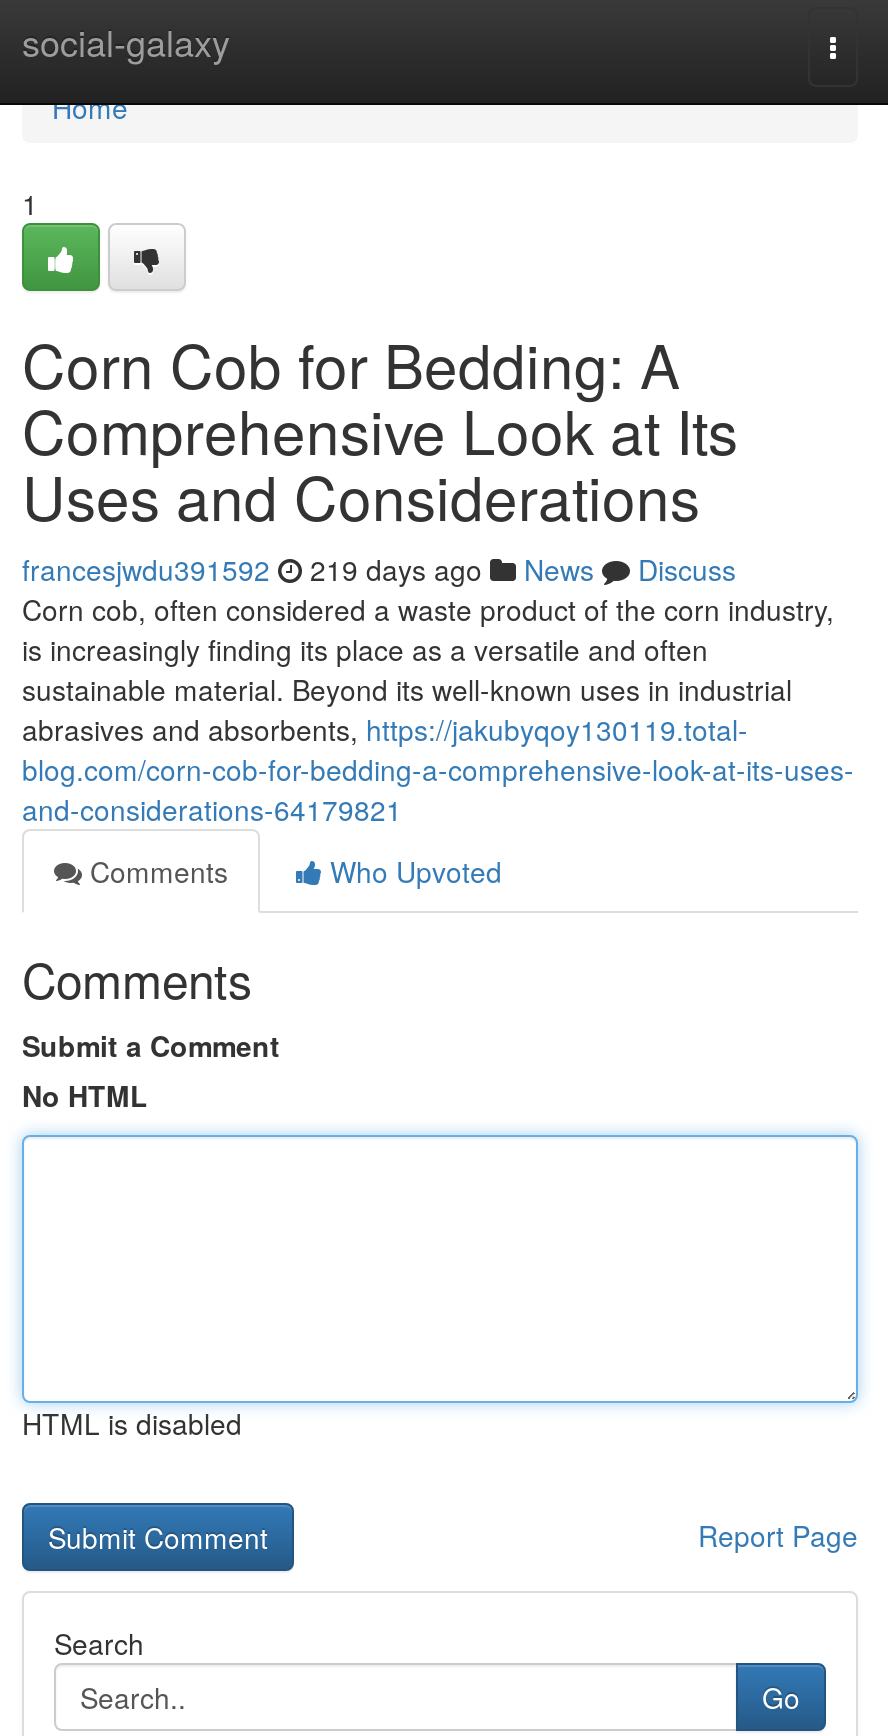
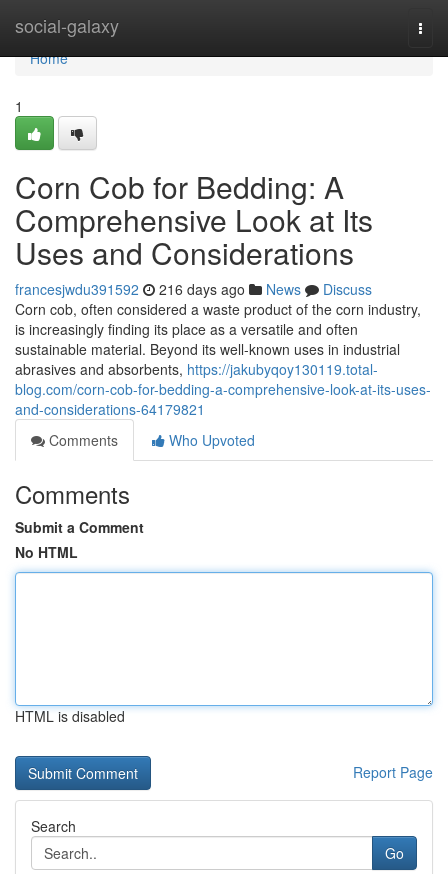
- francesjwdu391592 219 days ago News Discuss
+ francesjwdu391592 216 days ago News Discuss
